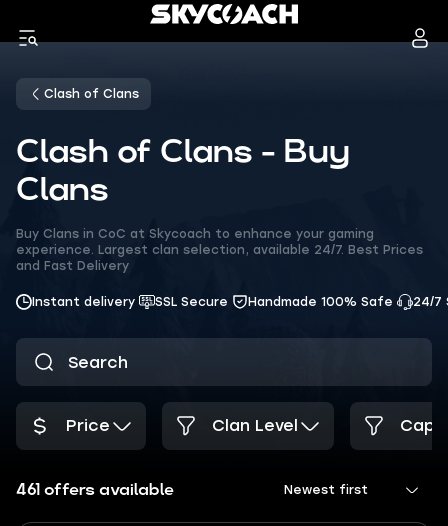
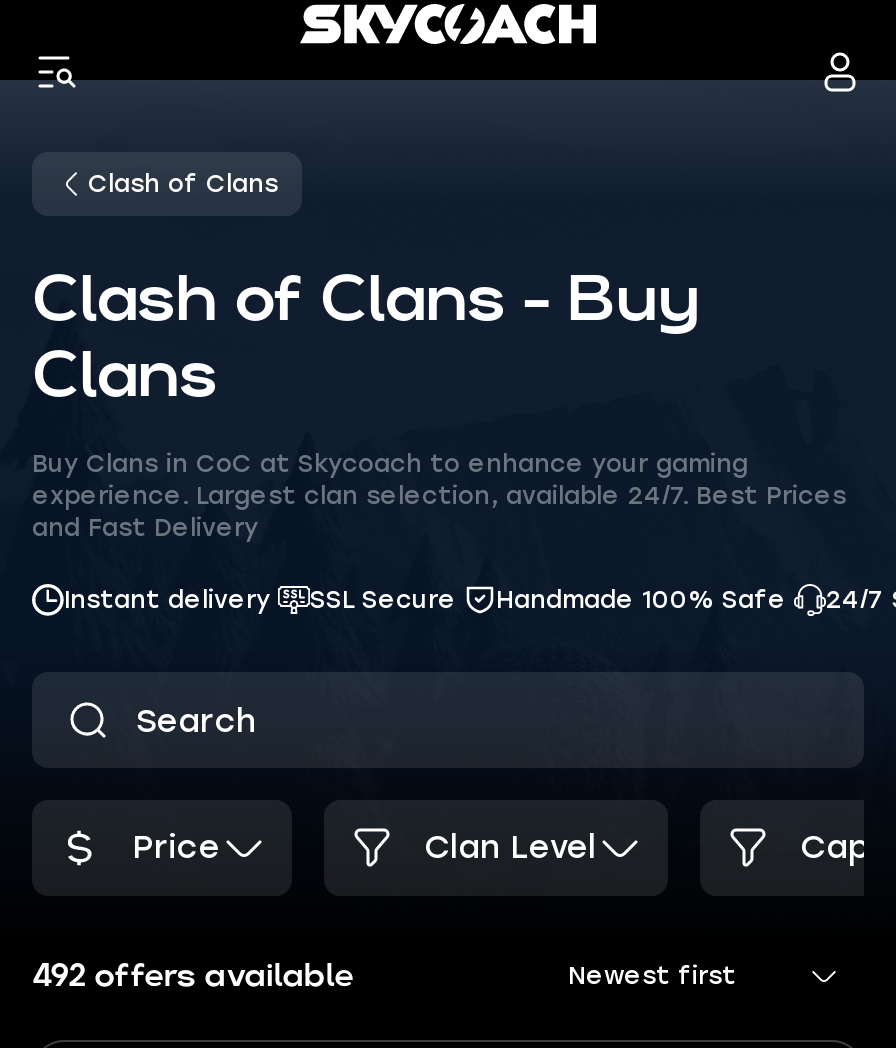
- 461 offers available
+ 492 offers available
